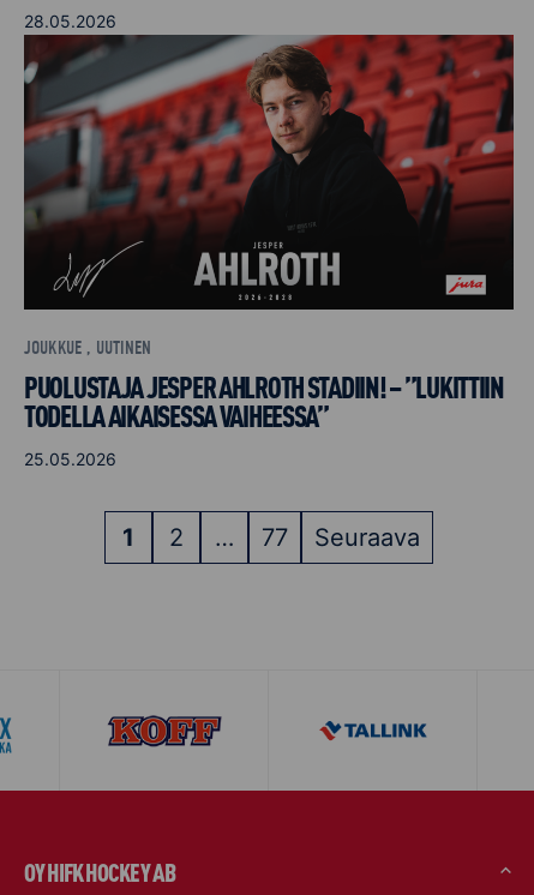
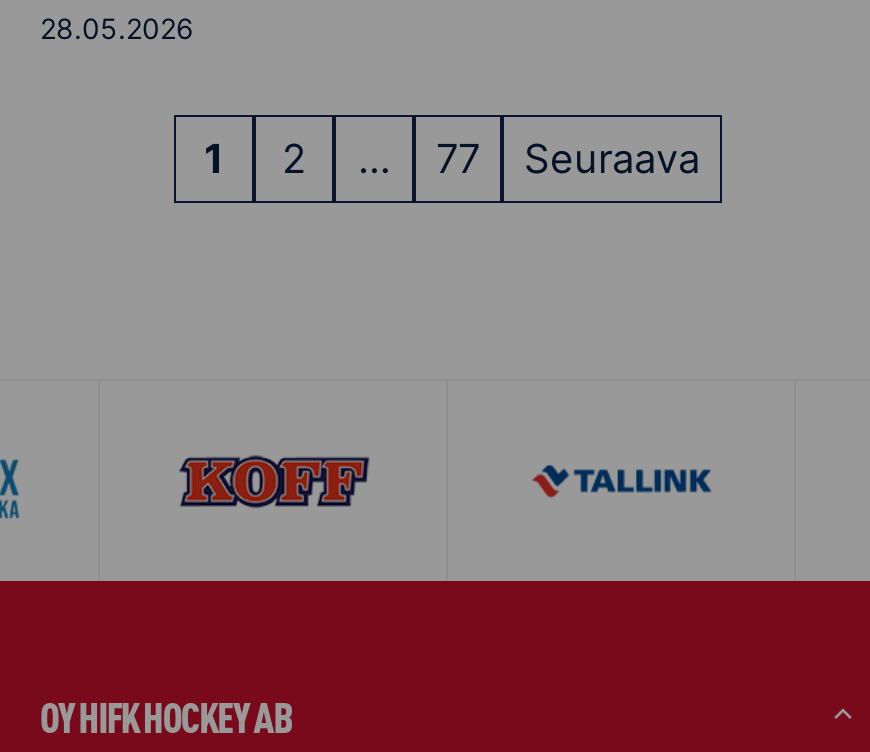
- [image]
- JOUKKUE , UUTINEN
- PUOLUSTAJA JESPER AHLROTH STADIIN! – ”LUKITTIIN
- TODELLA AIKAISESSA VAIHEESSA”
- 25.05.2026
